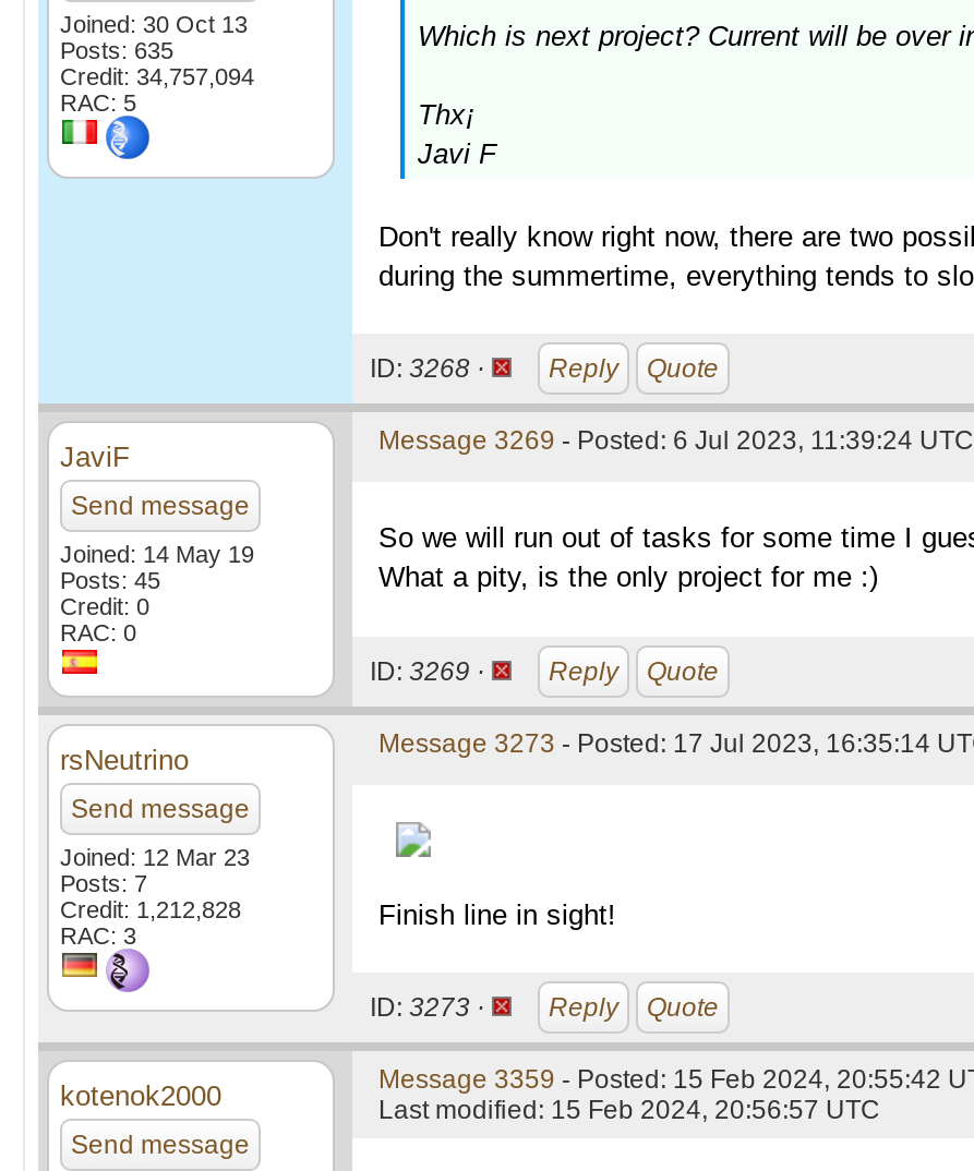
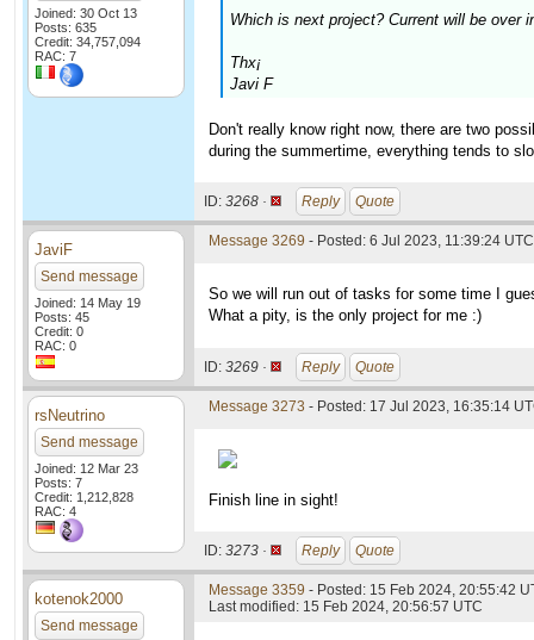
- RAC: 5
+ RAC: 7

- RAC: 3
+ RAC: 4
